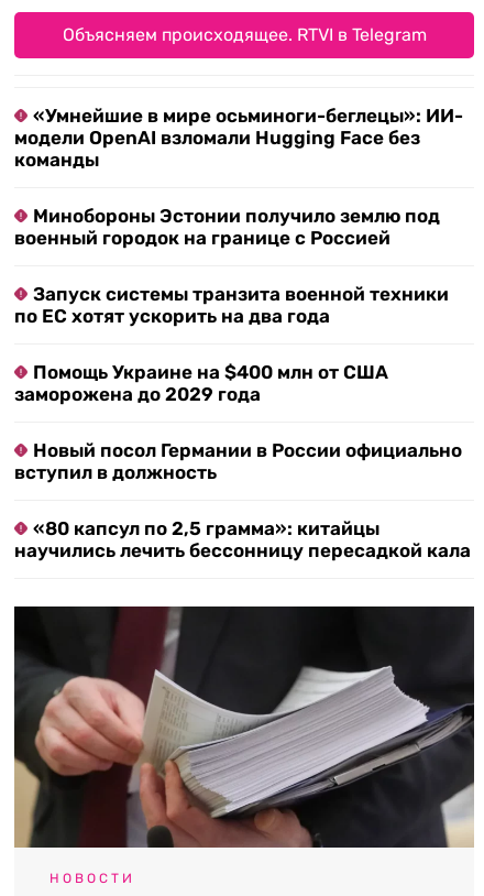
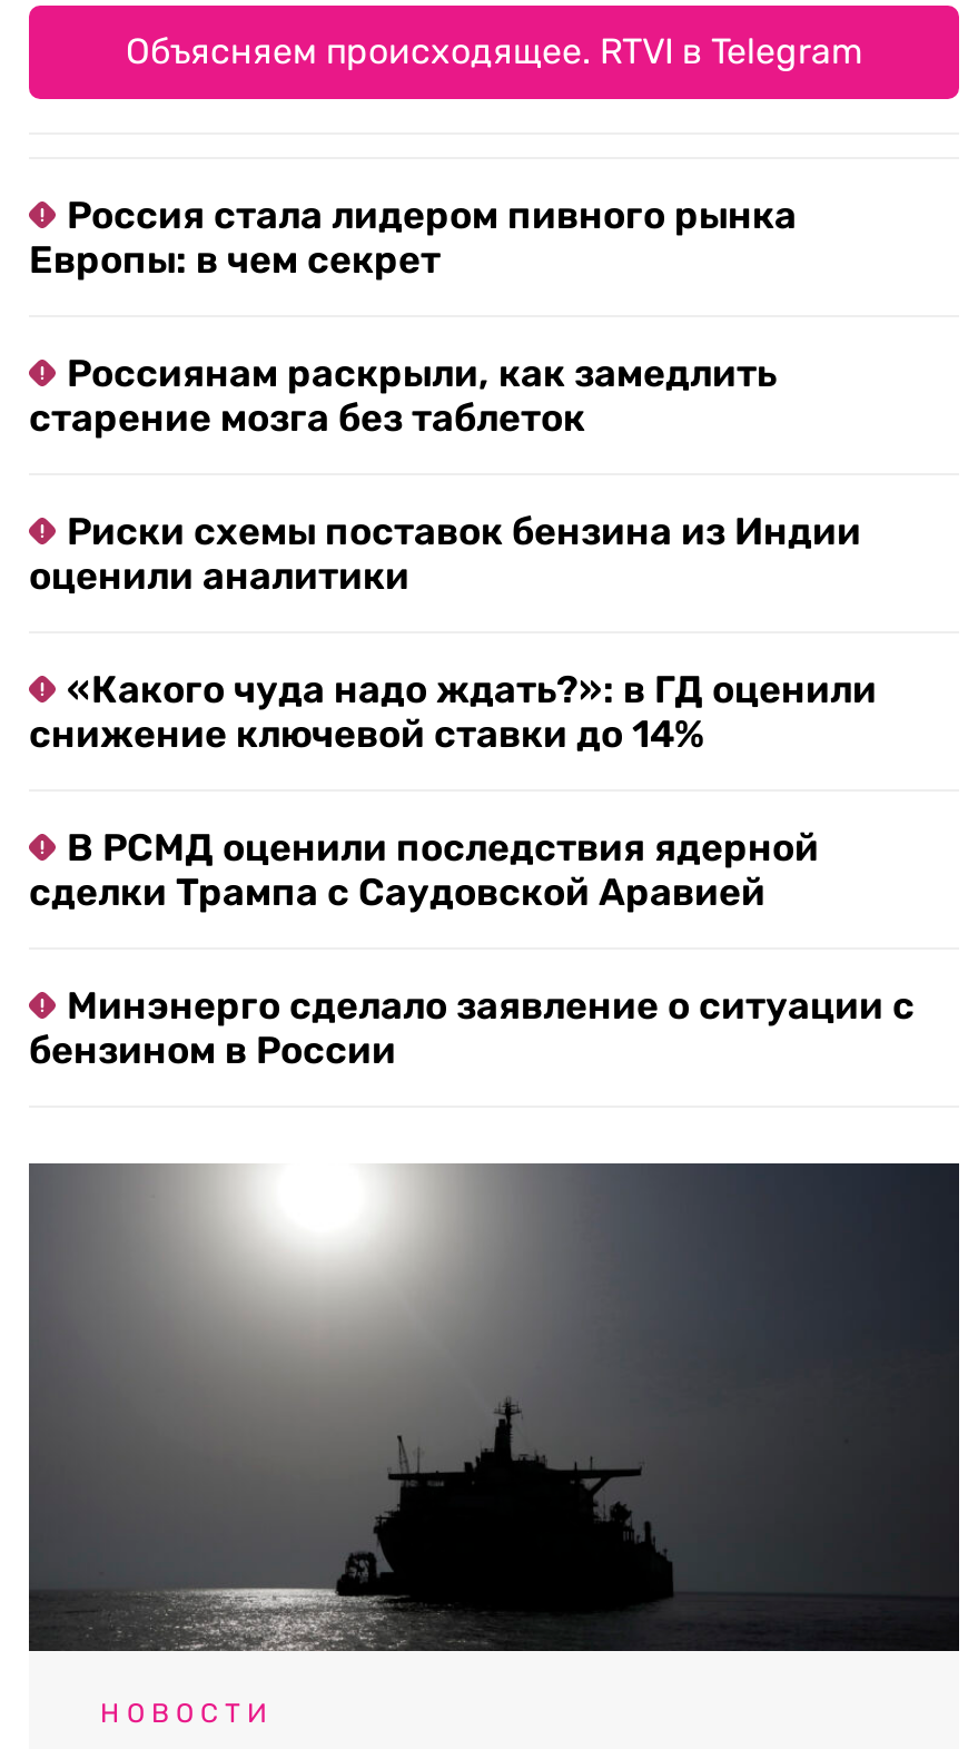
- «Умнейшие в мире осьминоги-беглецы»: ИИ-
- модели OpenAI взломали Hugging Face без
- команды
+ Россия стала лидером пивного рынка
+ Европы: в чем секрет

- Минобороны Эстонии получило землю под
- военный городок на границе с Россией
+ Россиянам раскрыли, как замедлить
+ старение мозга без таблеток

- Запуск системы транзита военной техники
- по ЕС хотят ускорить на два года
+ Риски схемы поставок бензина из Индии
+ оценили аналитики

- Помощь Украине на $400 млн от США
- заморожена до 2029 года
+ «Какого чуда надо ждать?»: в ГД оценили
+ снижение ключевой ставки до 14%

- Новый посол Германии в России официально
- вступил в должность
+ В РСМД оценили последствия ядерной
+ сделки Трампа с Саудовской Аравией

- «80 капсул по 2,5 грамма»: китайцы
- научились лечить бессонницу пересадкой кала
+ Минэнерго сделало заявление о ситуации с
+ бензином в России

- [image]
+ [image]
